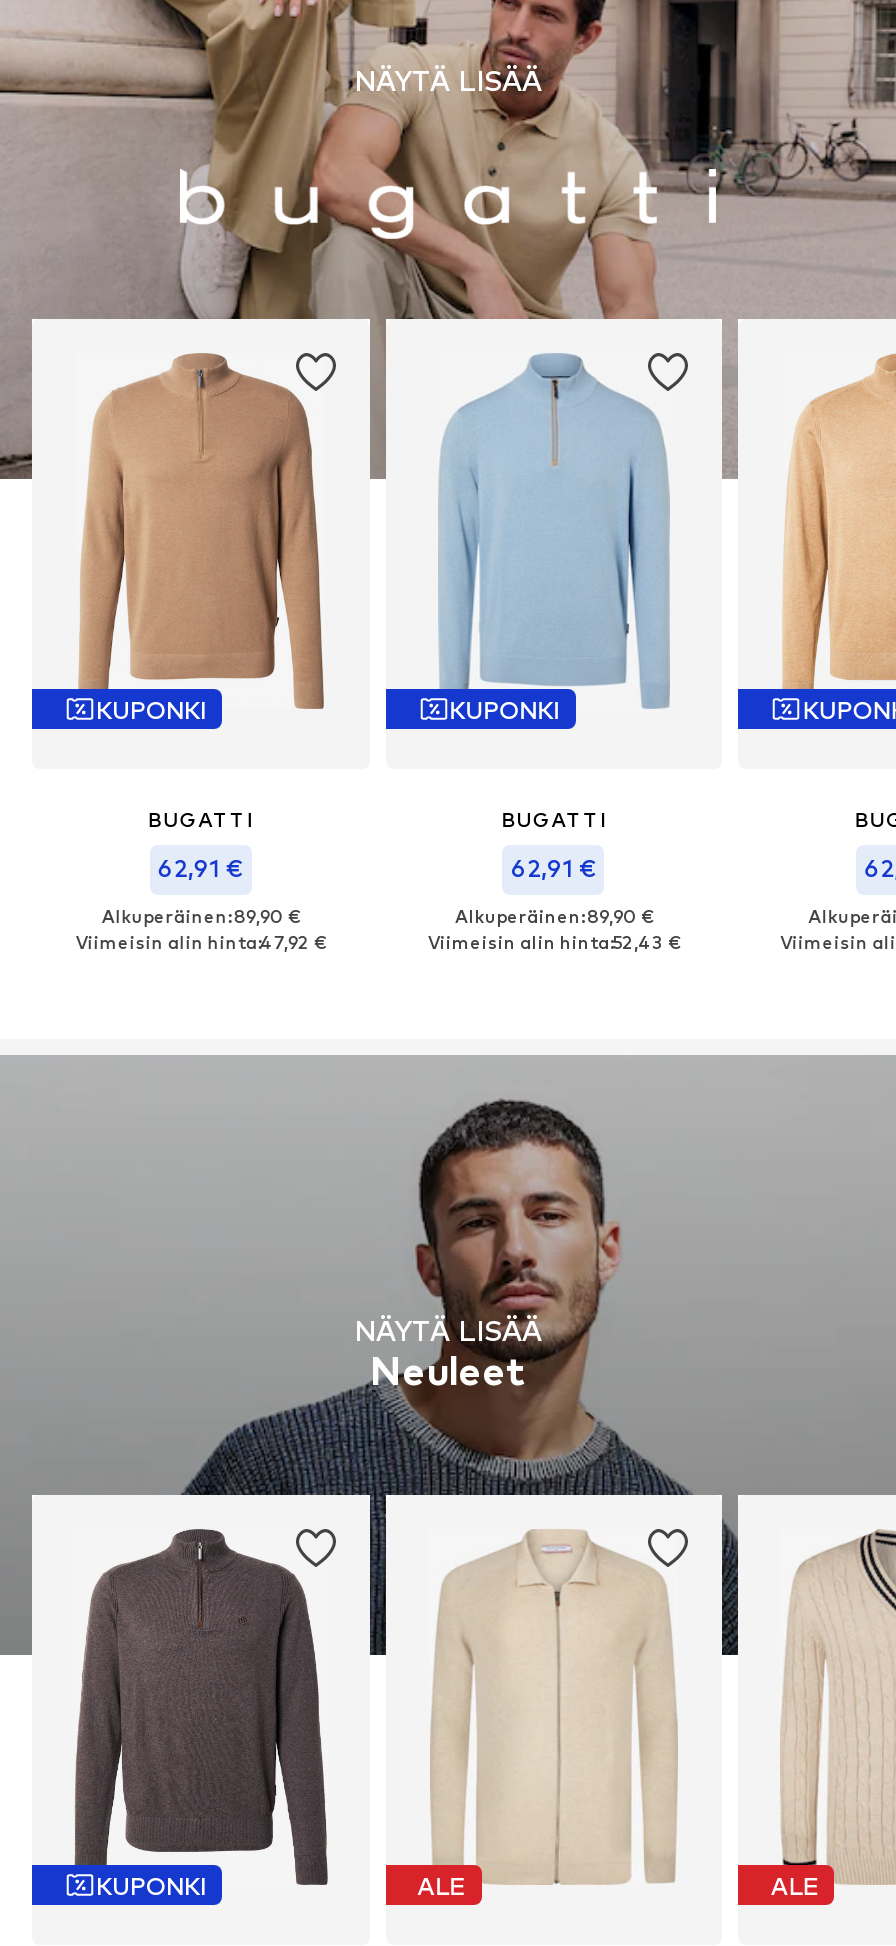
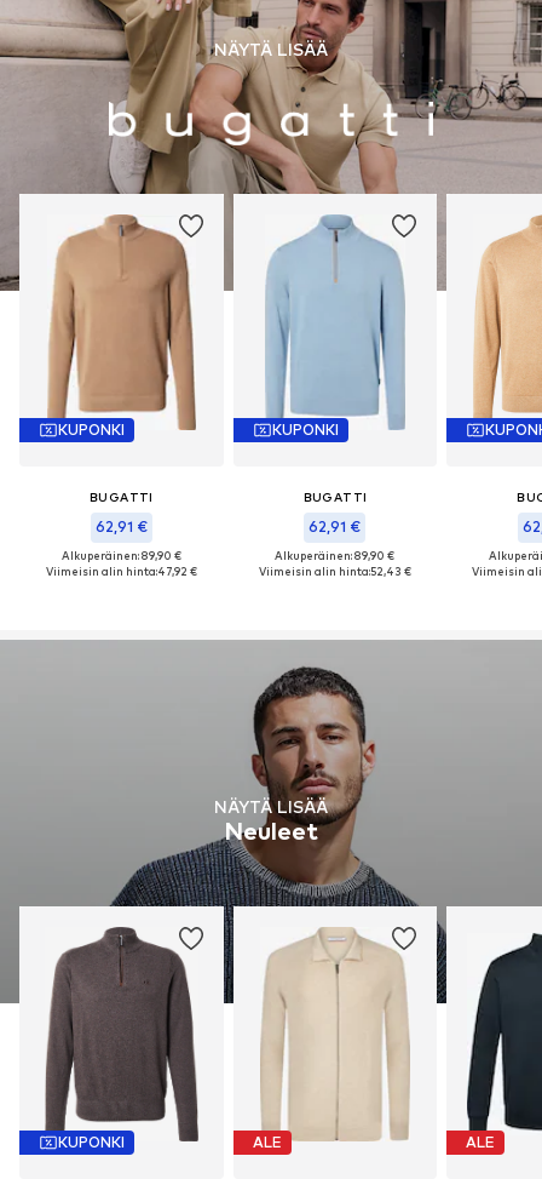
- [image]
+ [image]
